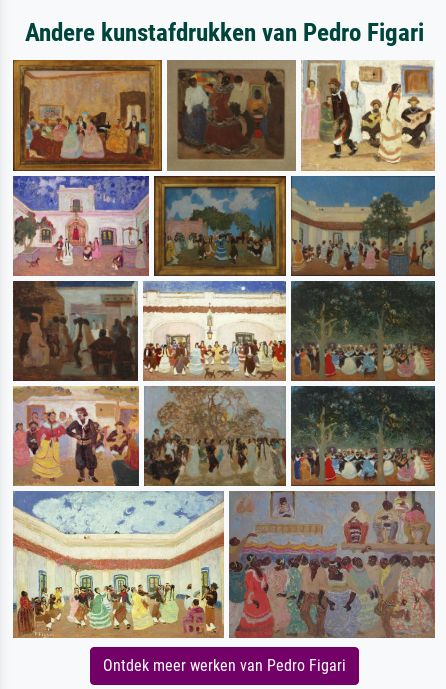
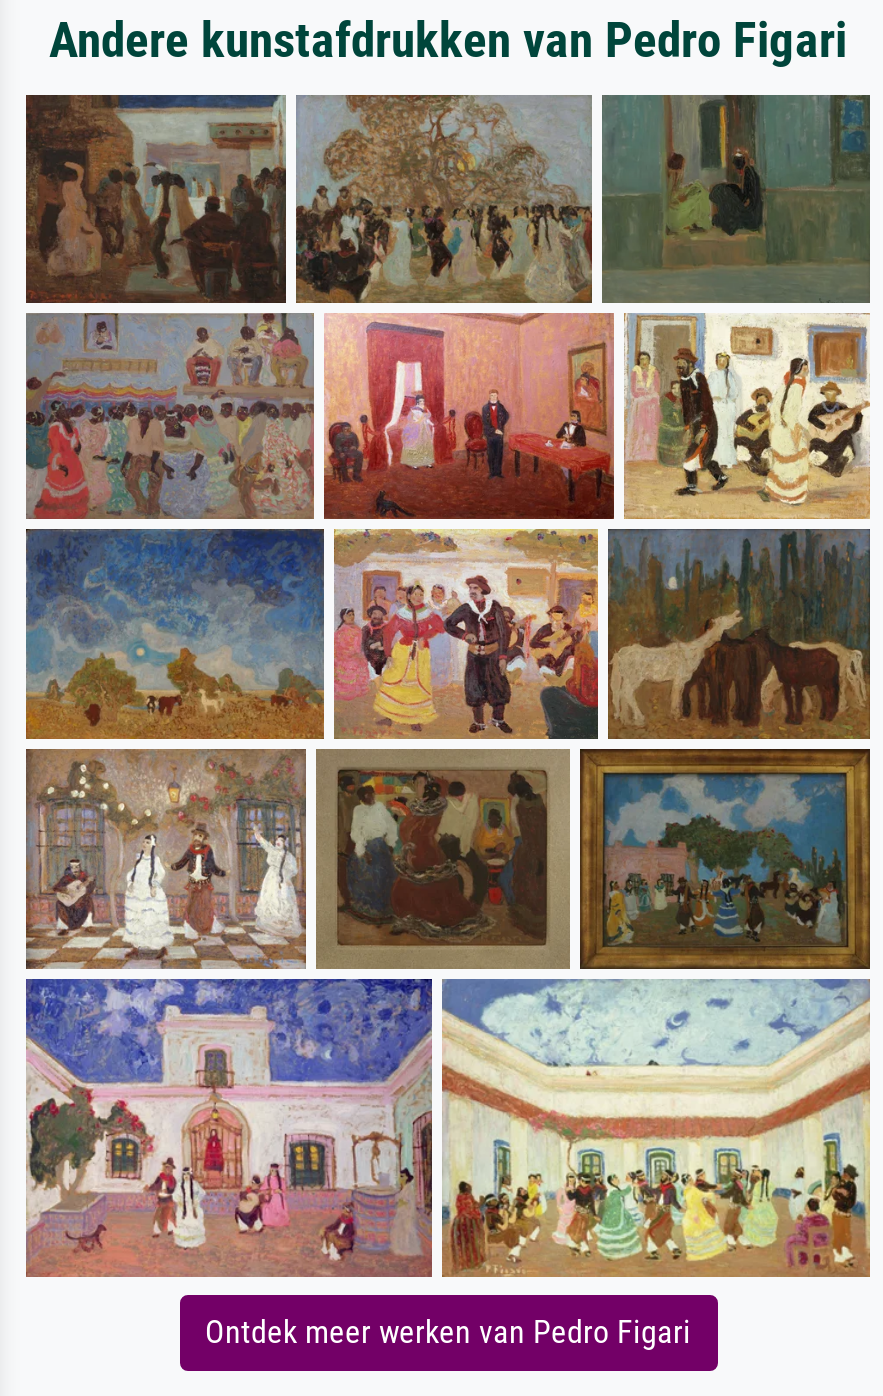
- [image]
+ [image]
